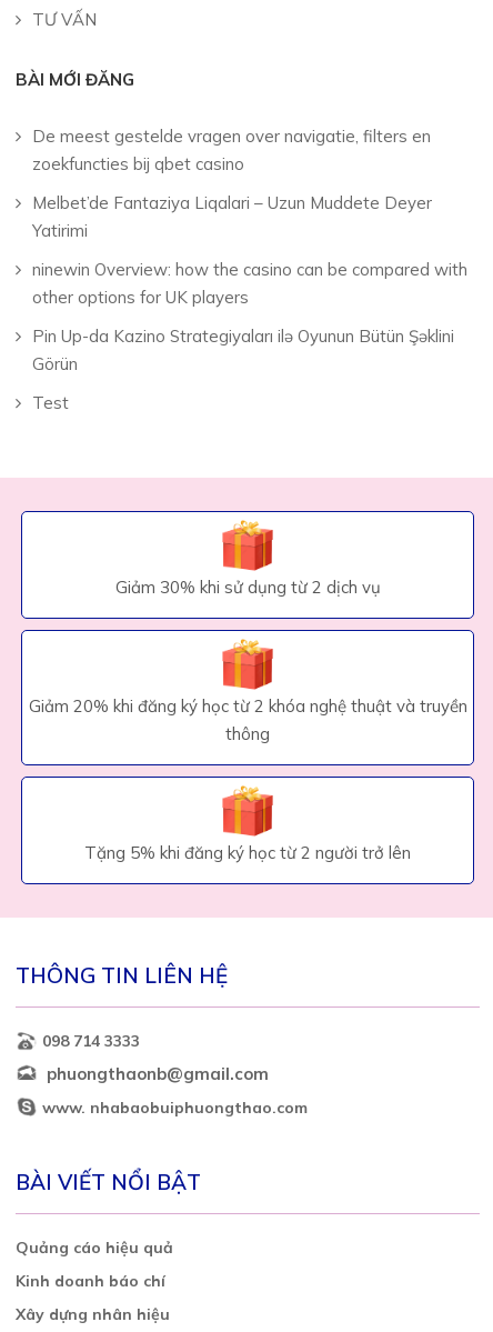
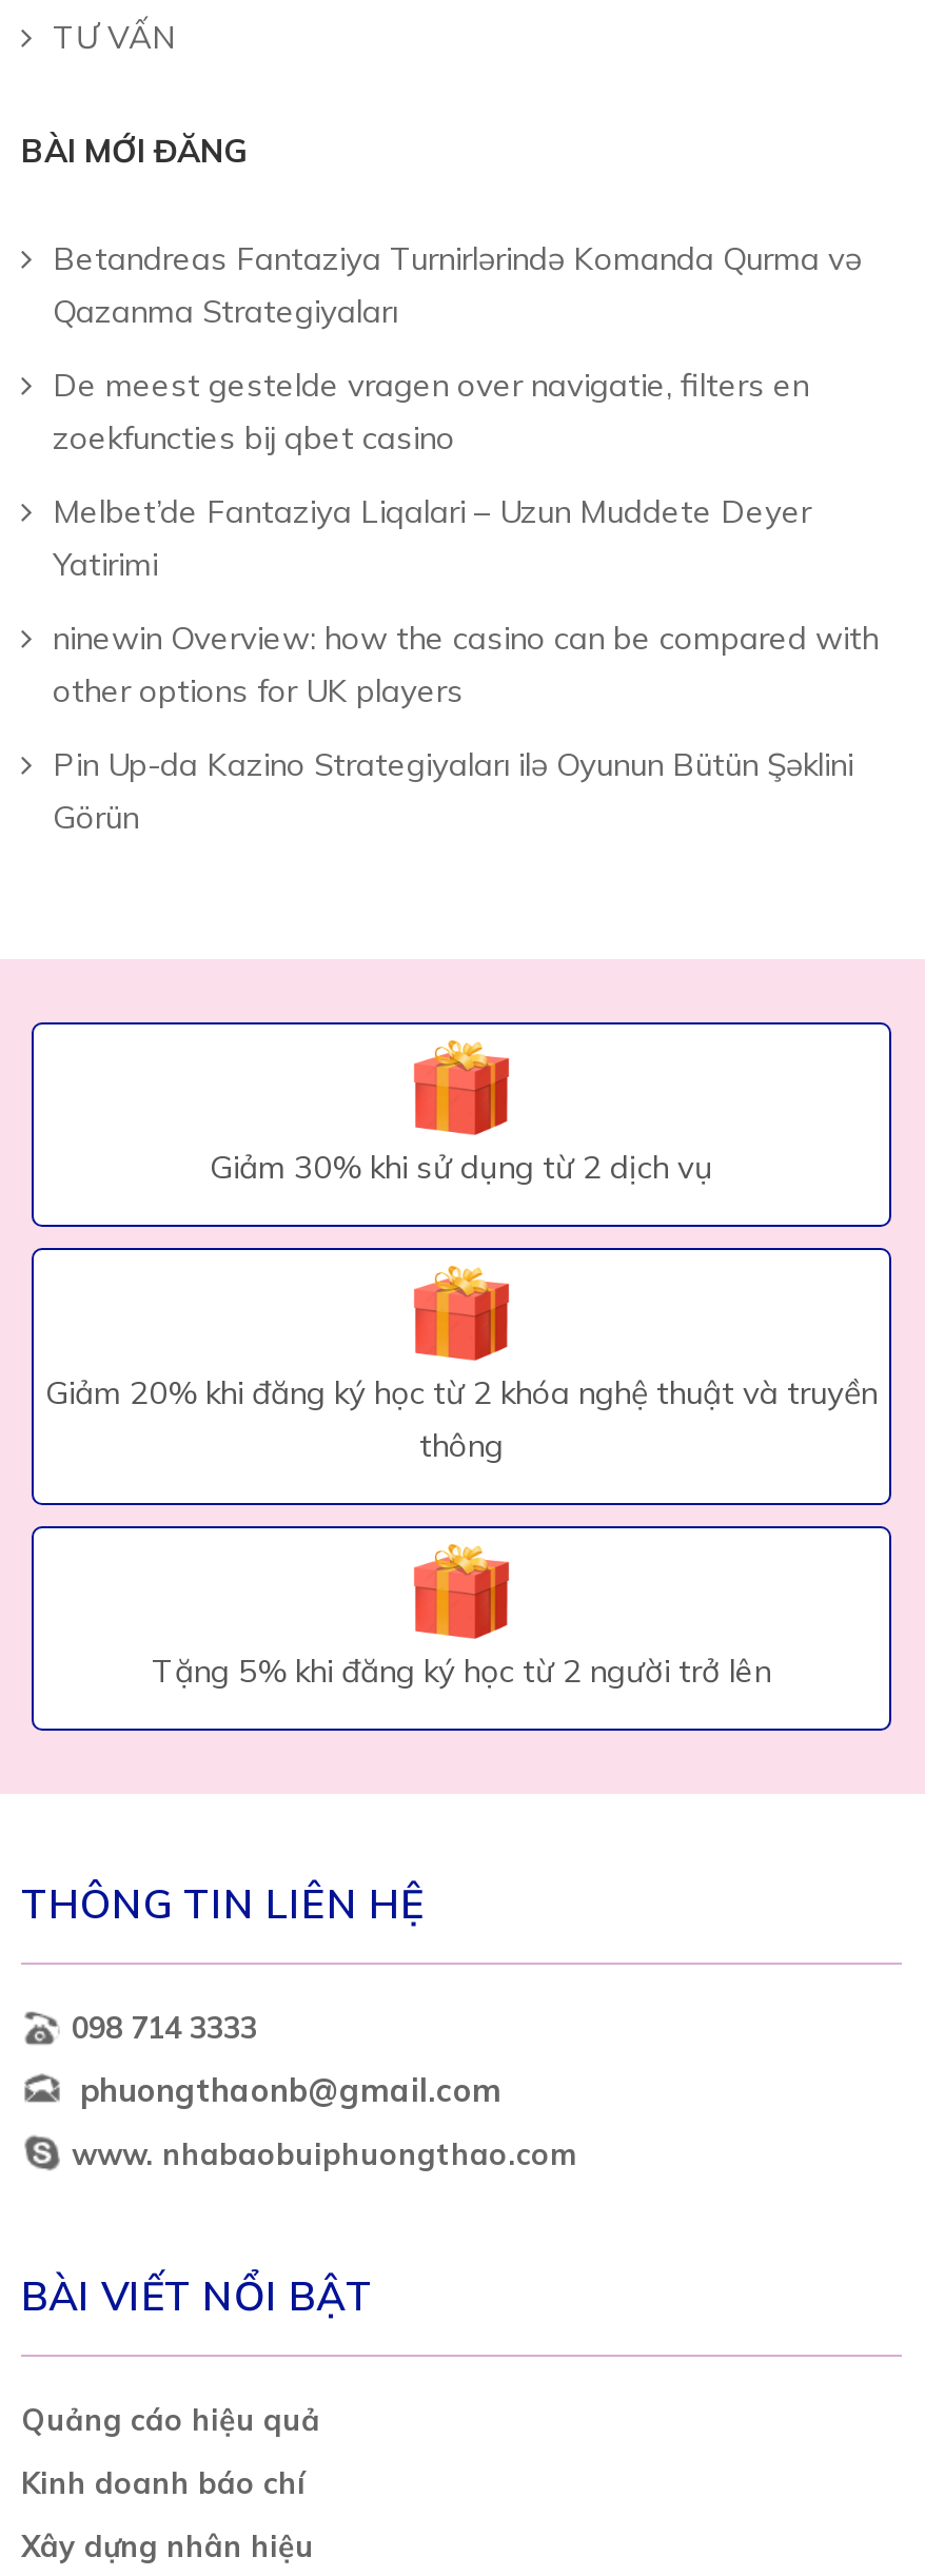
+ Betandreas Fantaziya Turnirlərində Komanda Qurma və
+ Qazanma Strategiyaları

moved down: De meest gestelde vragen over navigatie, filters en | zoekfuncties bij qbet casino | Melbet’de Fantaziya Liqalari – Uzun Muddete Deyer | Yatirimi | ninewin Overview: how the casino can be compared with | other options for UK players | Pin Up-da Kazino Strategiyaları ilə Oyunun Bütün Şəklini | Görün

- Test
